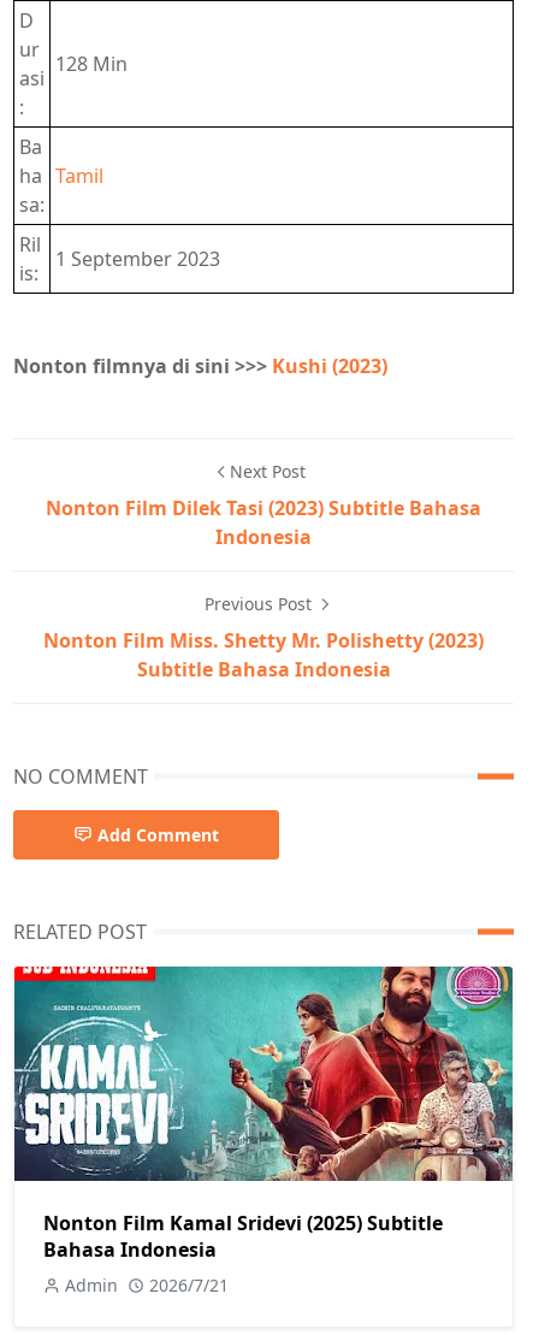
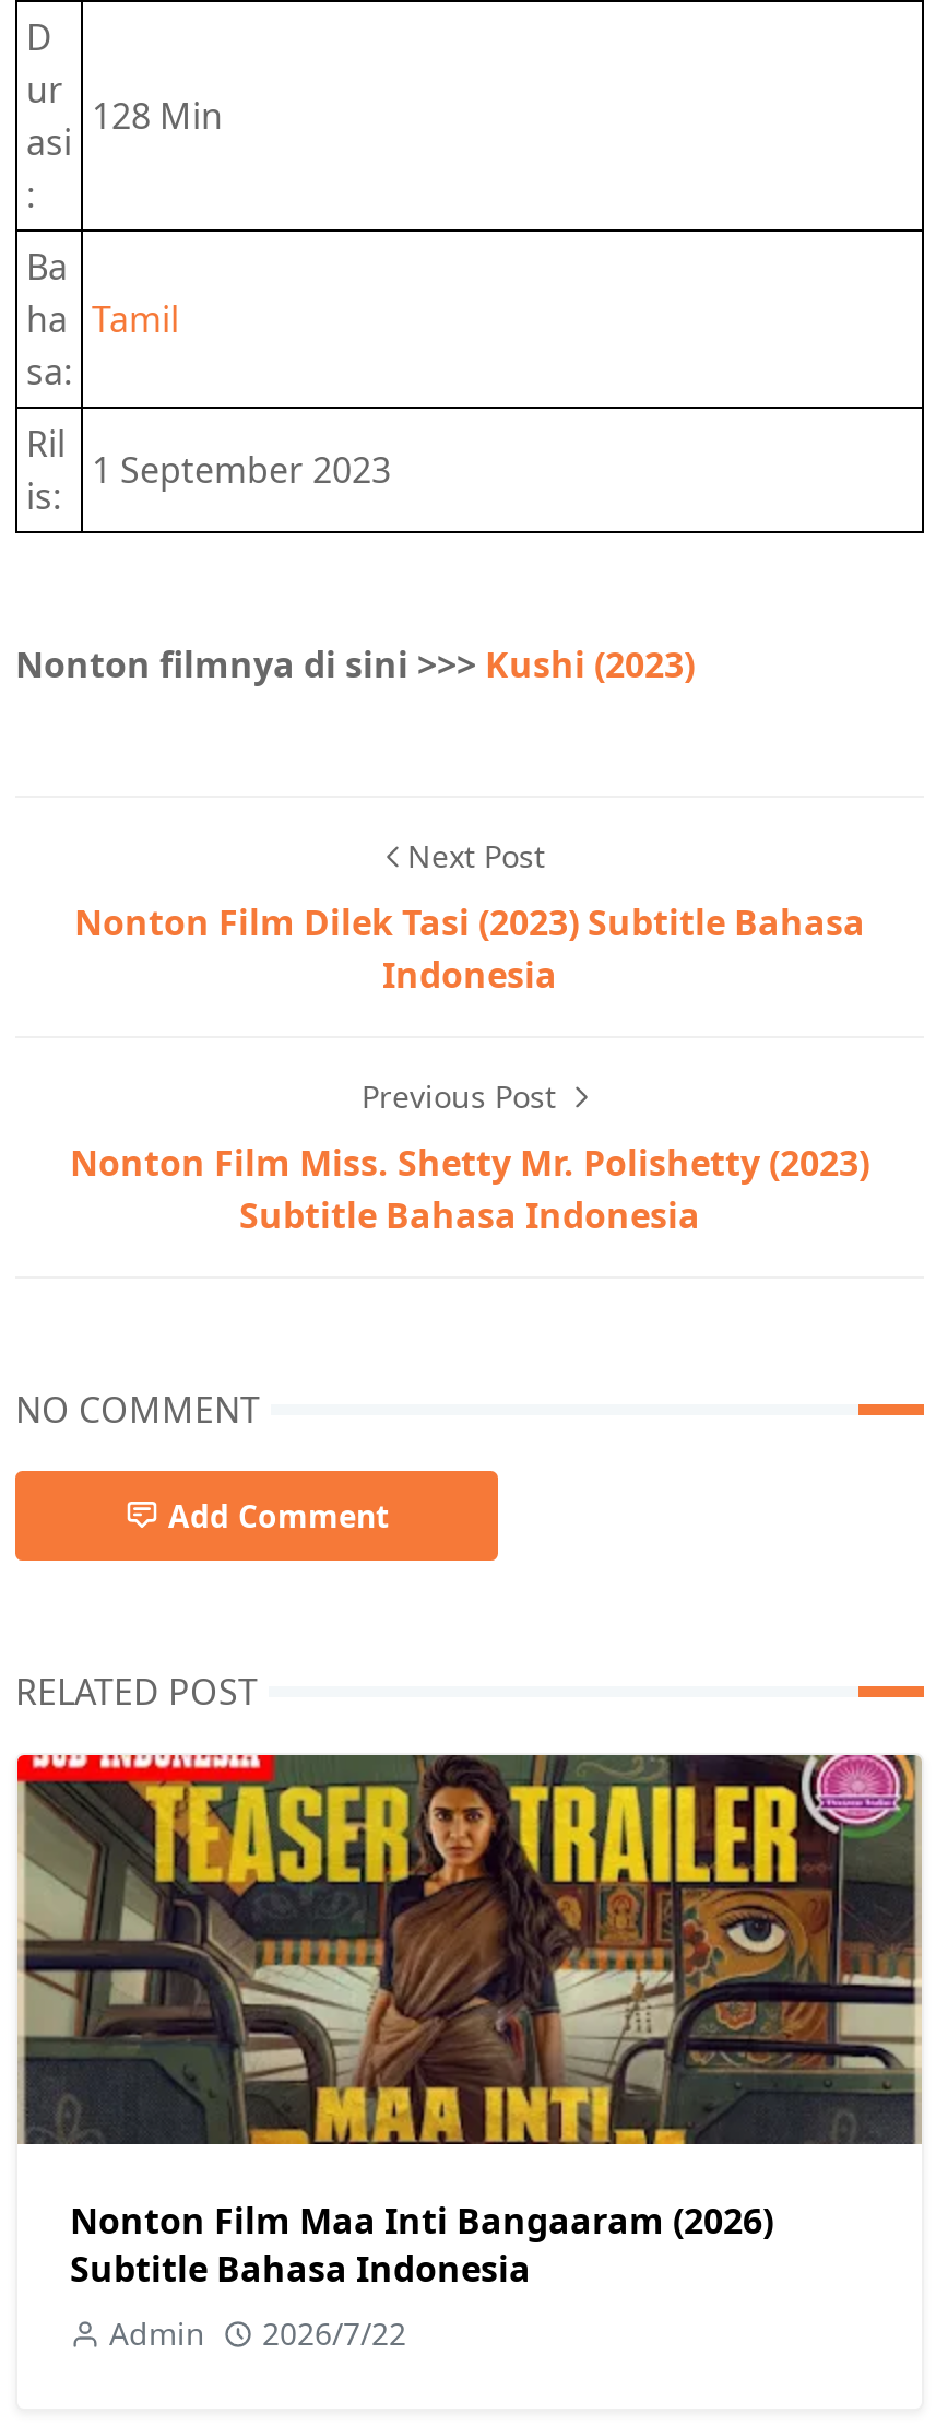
- [image]
- Nonton Film Kamal Sridevi (2025) Subtitle
- Bahasa Indonesia
+ [image]
+ Nonton Film Maa Inti Bangaaram (2026)
+ Subtitle Bahasa Indonesia

- Admin 2026/7/21
+ Admin 2026/7/22
